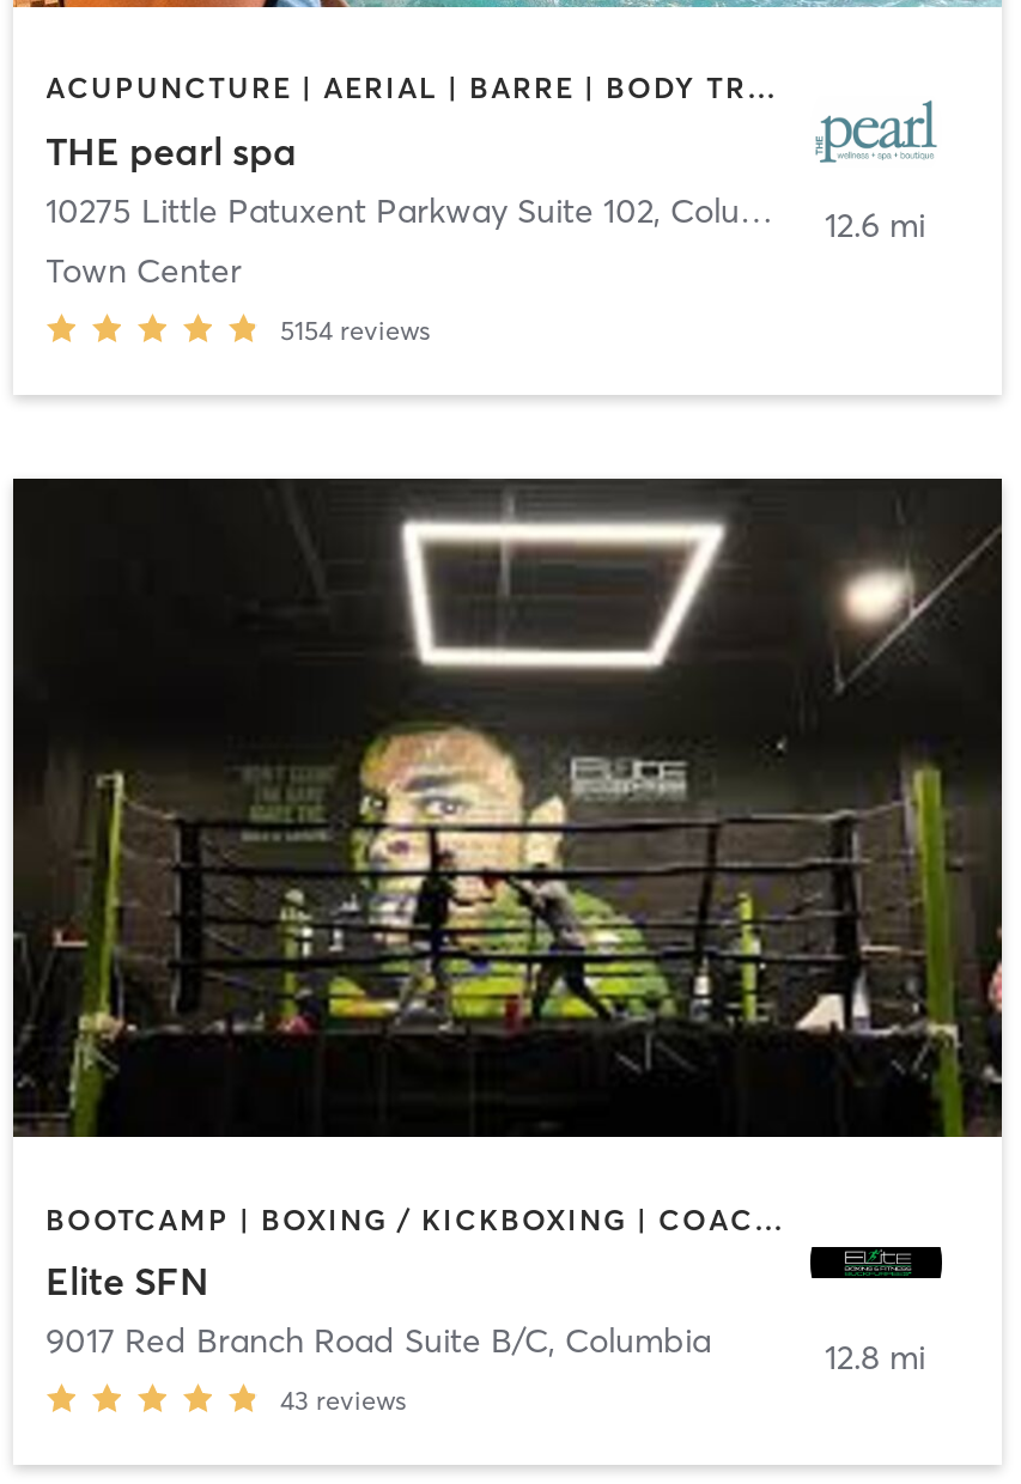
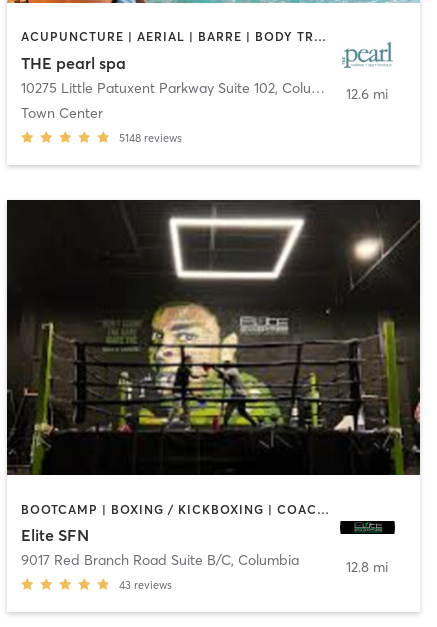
- 5154 reviews
+ 5148 reviews
